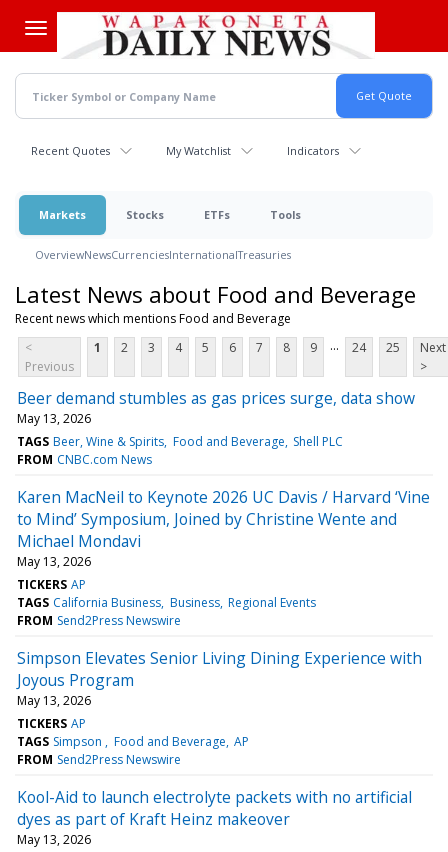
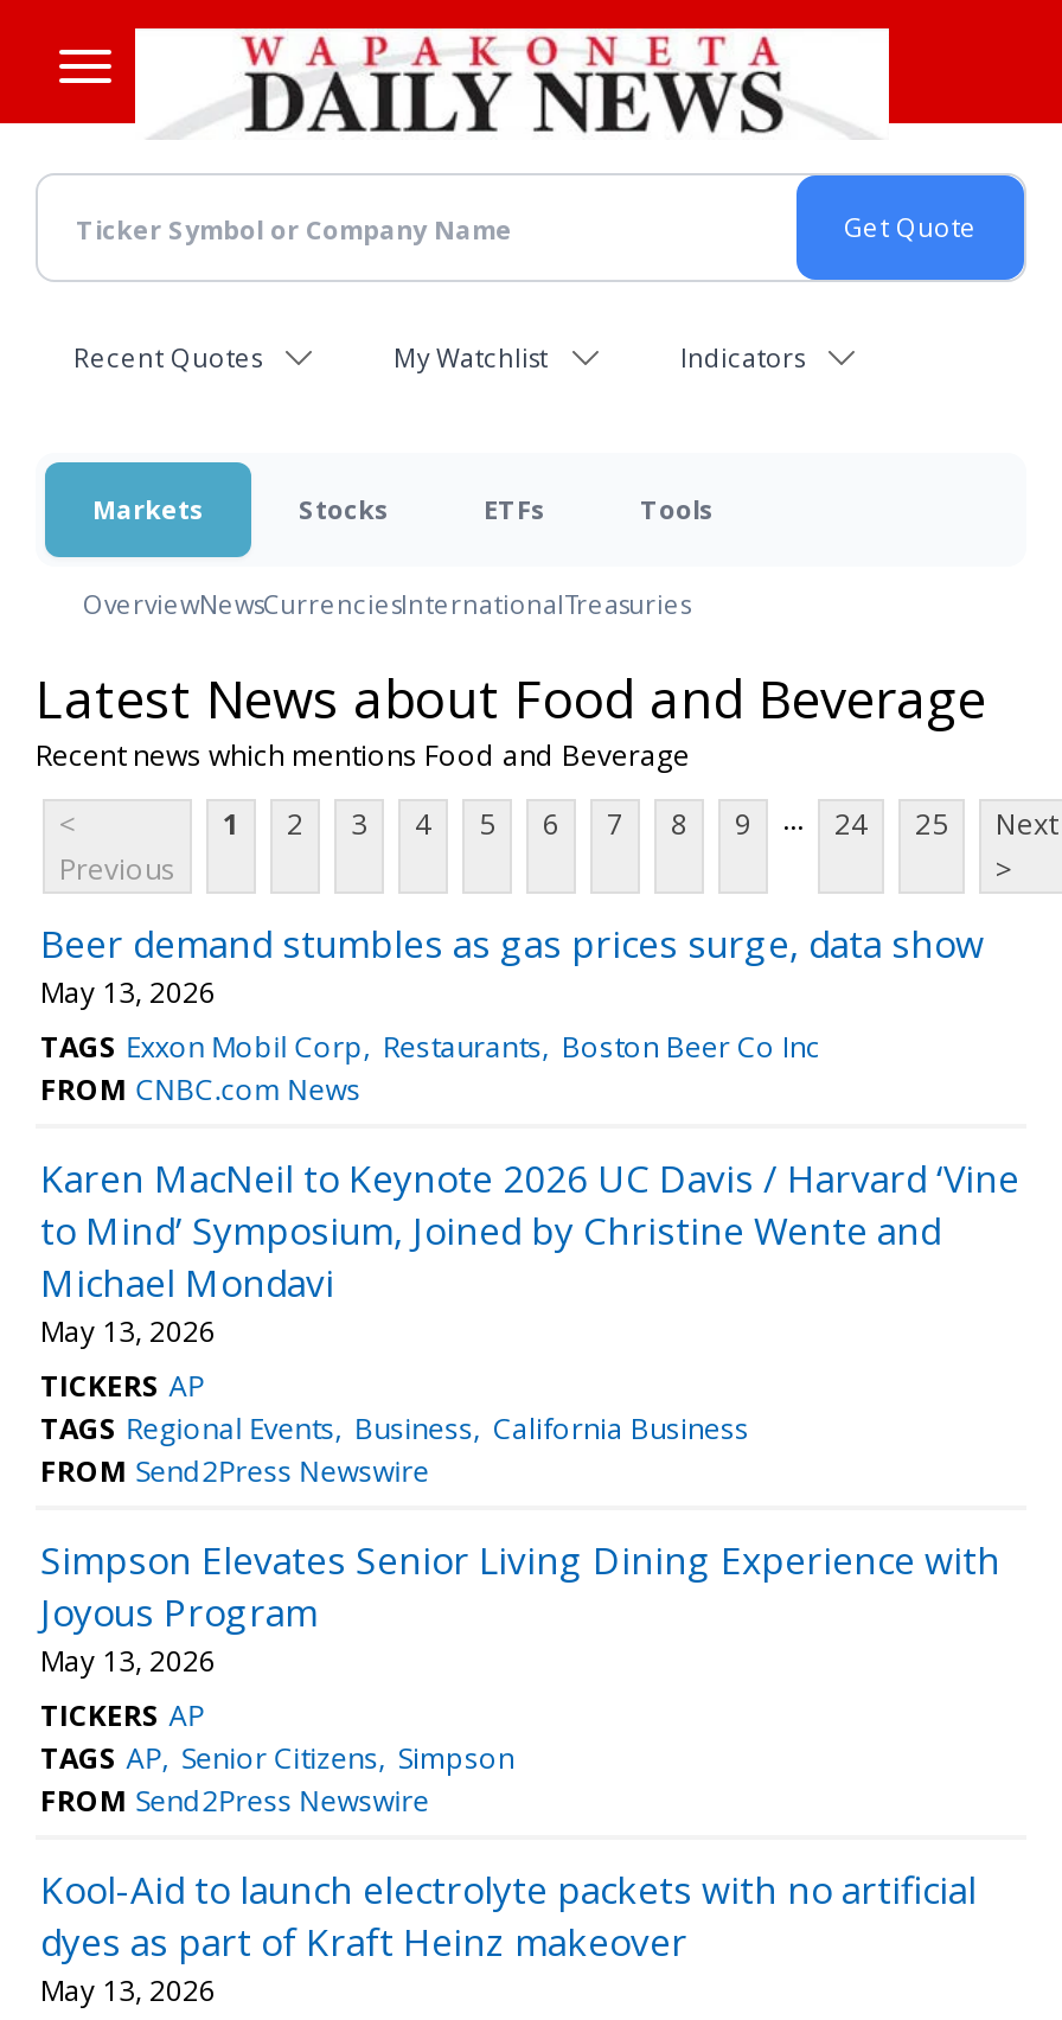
- TAGS Beer, Wine & Spirits Food and Beverage Shell PLC
+ TAGS Exxon Mobil Corp Restaurants Boston Beer Co Inc

- TAGS California Business Business Regional Events
+ TAGS Regional Events Business California Business

- TAGS Simpson Food and Beverage AP
+ TAGS AP Senior Citizens Simpson
